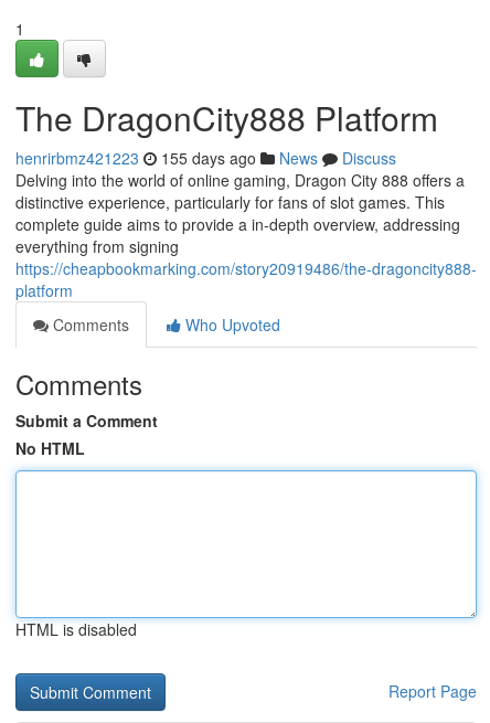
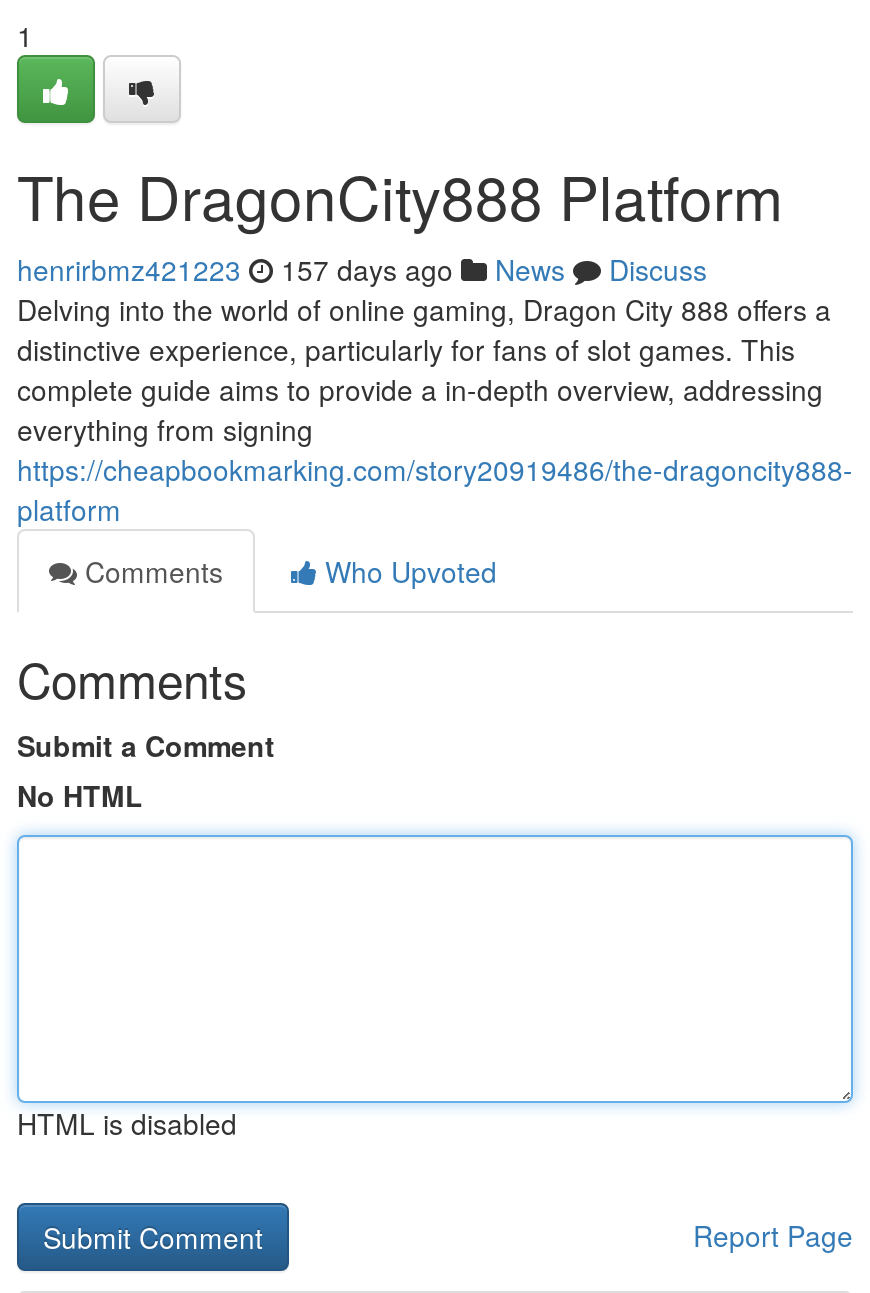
- henrirbmz421223 155 days ago News Discuss
+ henrirbmz421223 157 days ago News Discuss
